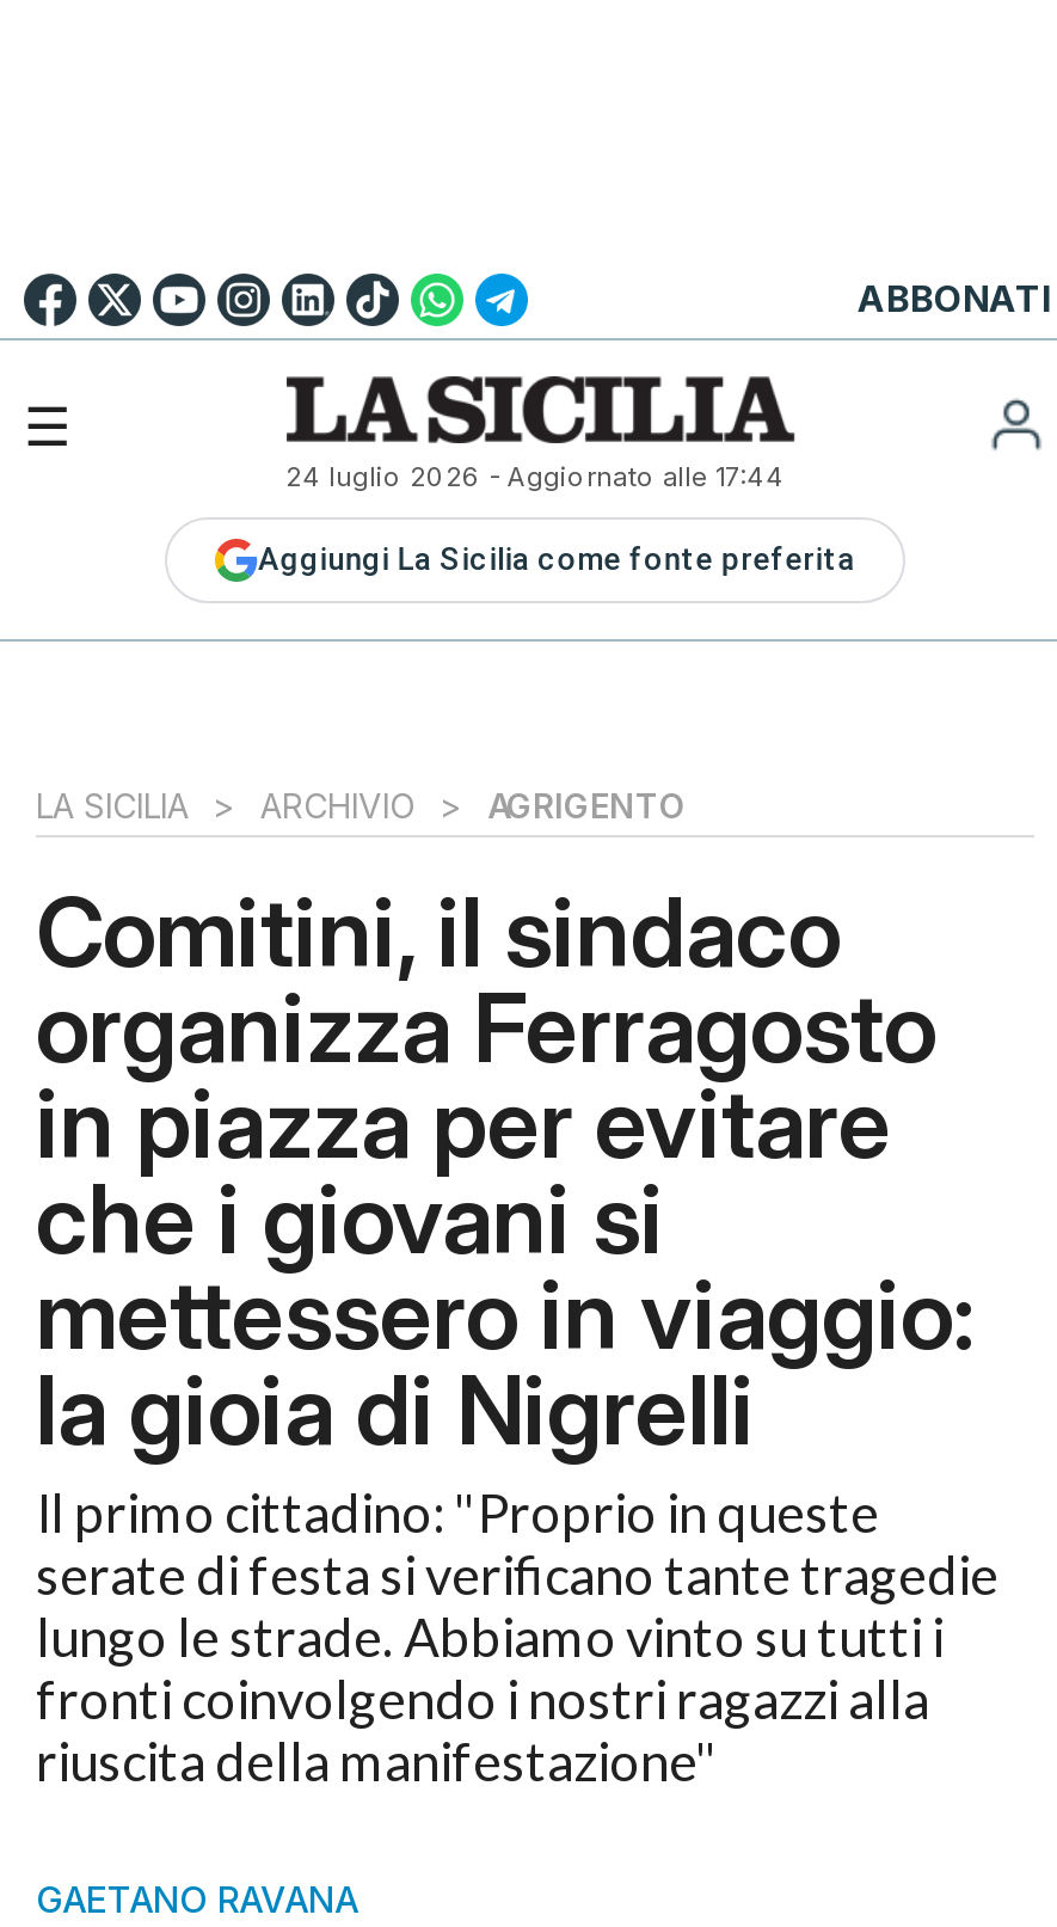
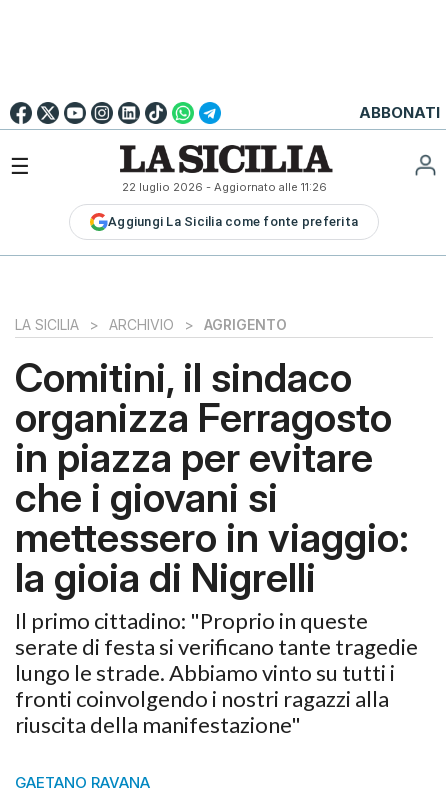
- 24 luglio 2026 - Aggiornato alle 17:44
+ 22 luglio 2026 - Aggiornato alle 11:26
